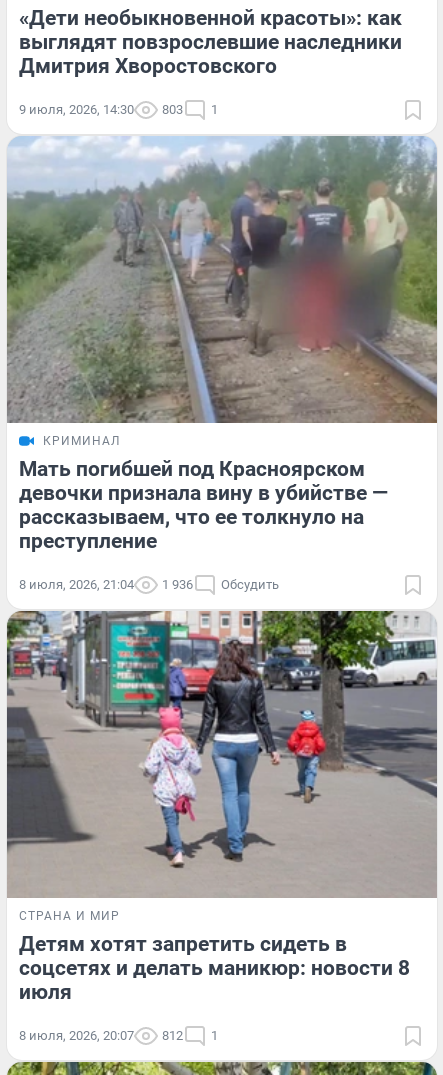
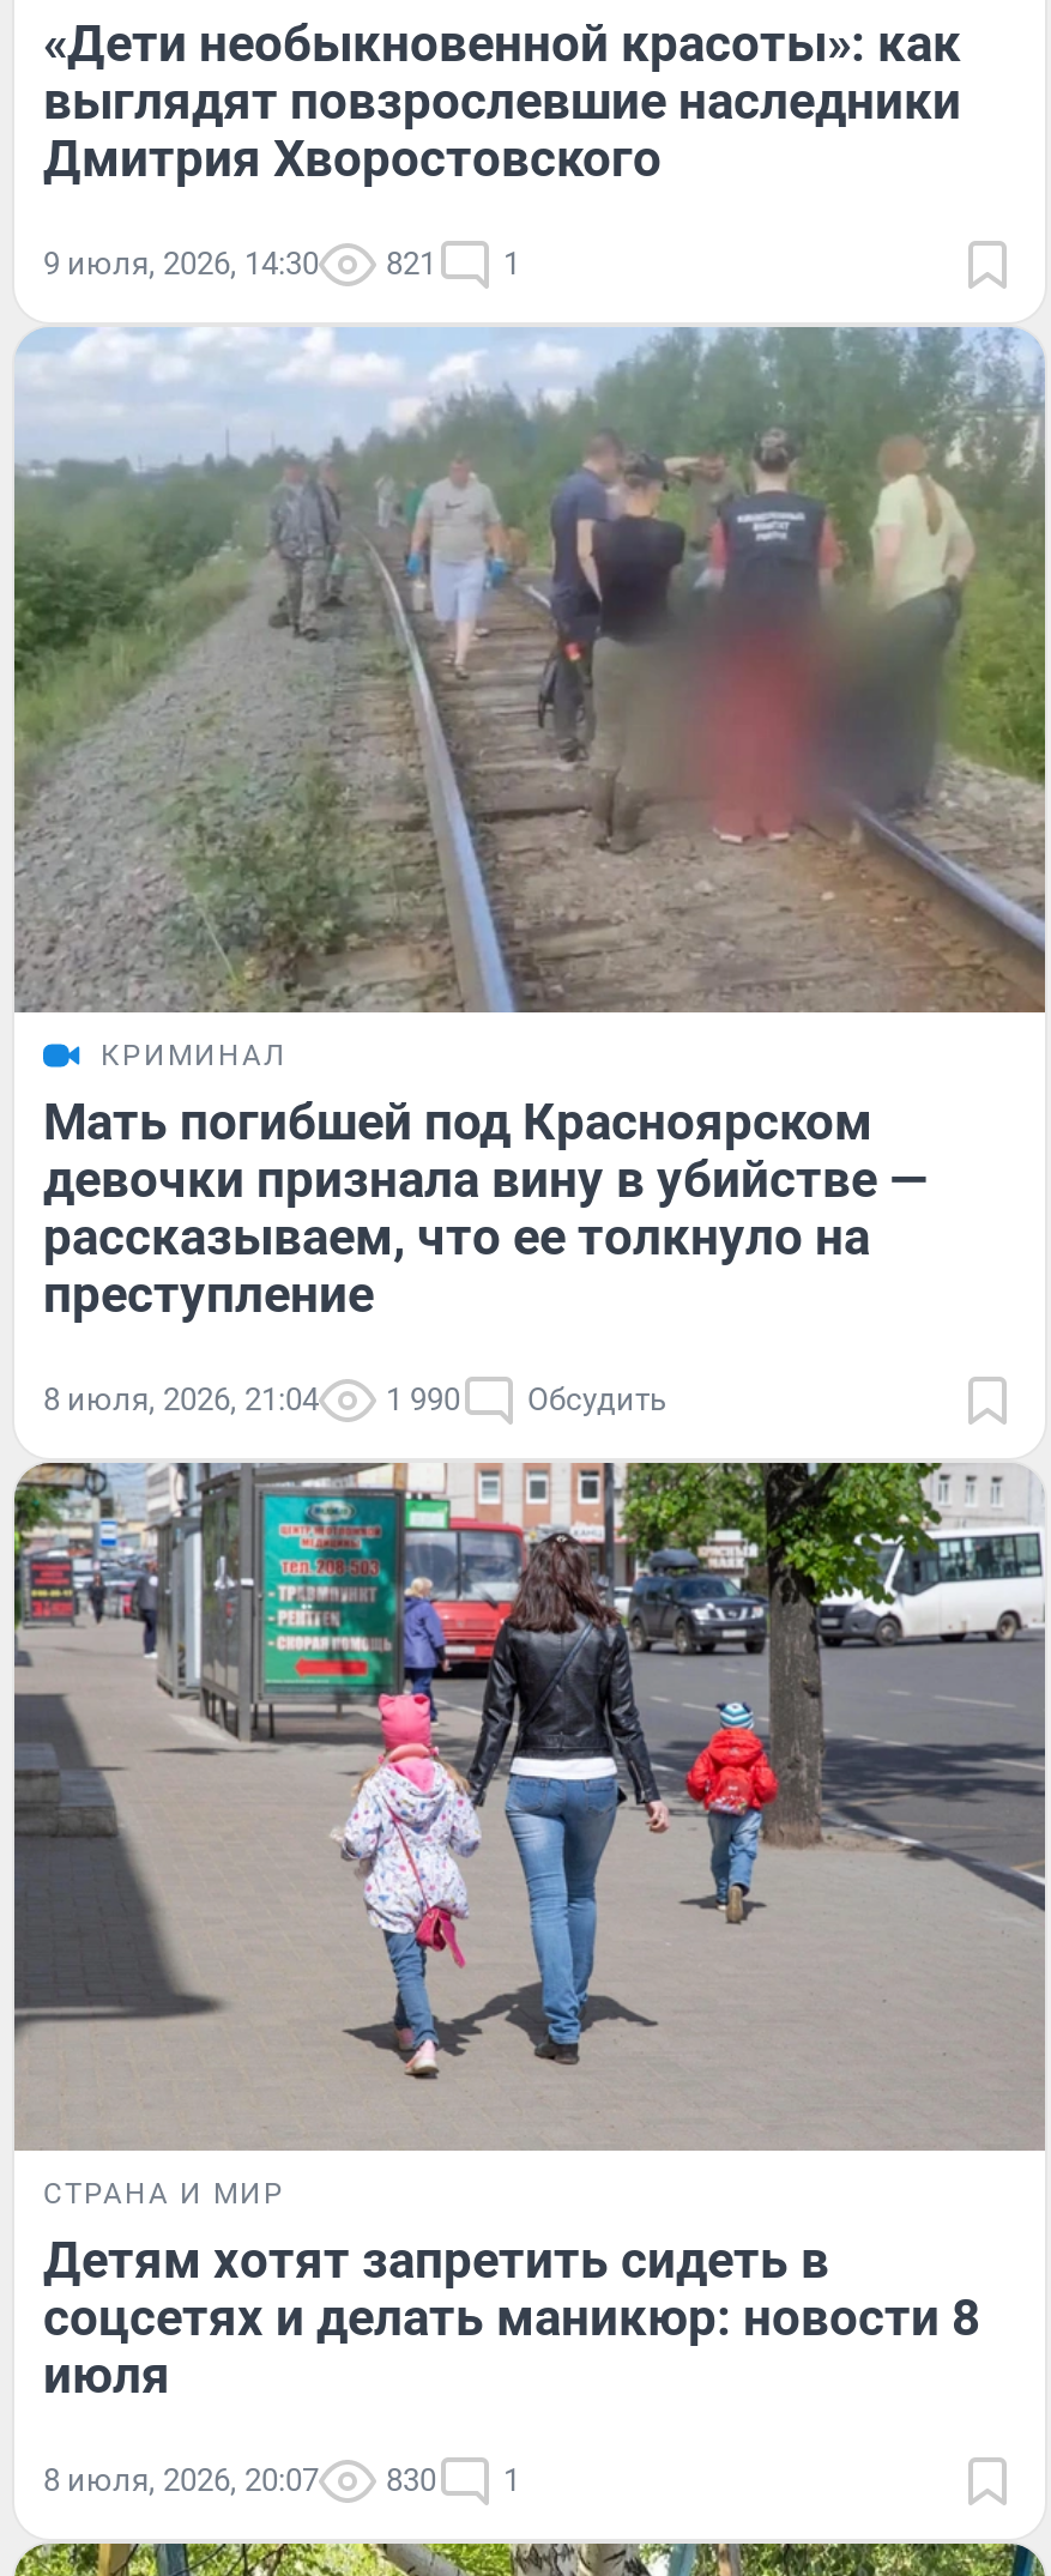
- 9 июля, 2026, 14:30 803 1
+ 9 июля, 2026, 14:30 821 1

- 8 июля, 2026, 21:04 1 936 Обсудить
+ 8 июля, 2026, 21:04 1 990 Обсудить

- 8 июля, 2026, 20:07 812 1
+ 8 июля, 2026, 20:07 830 1
